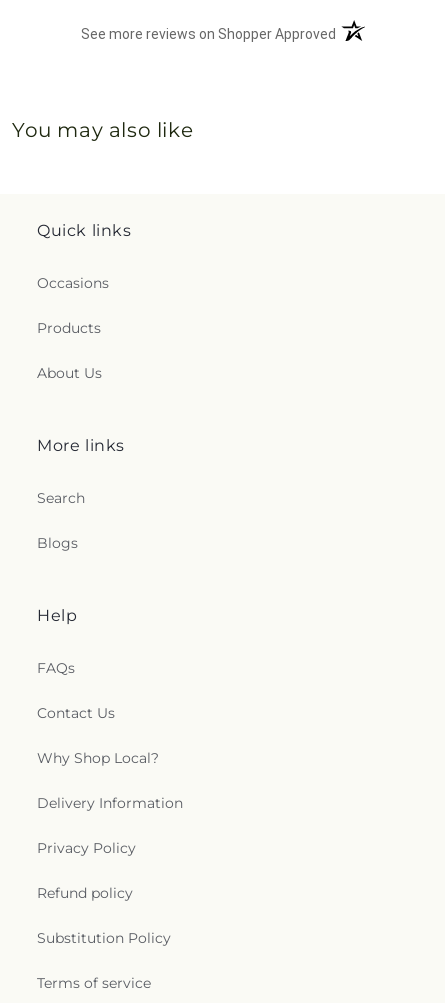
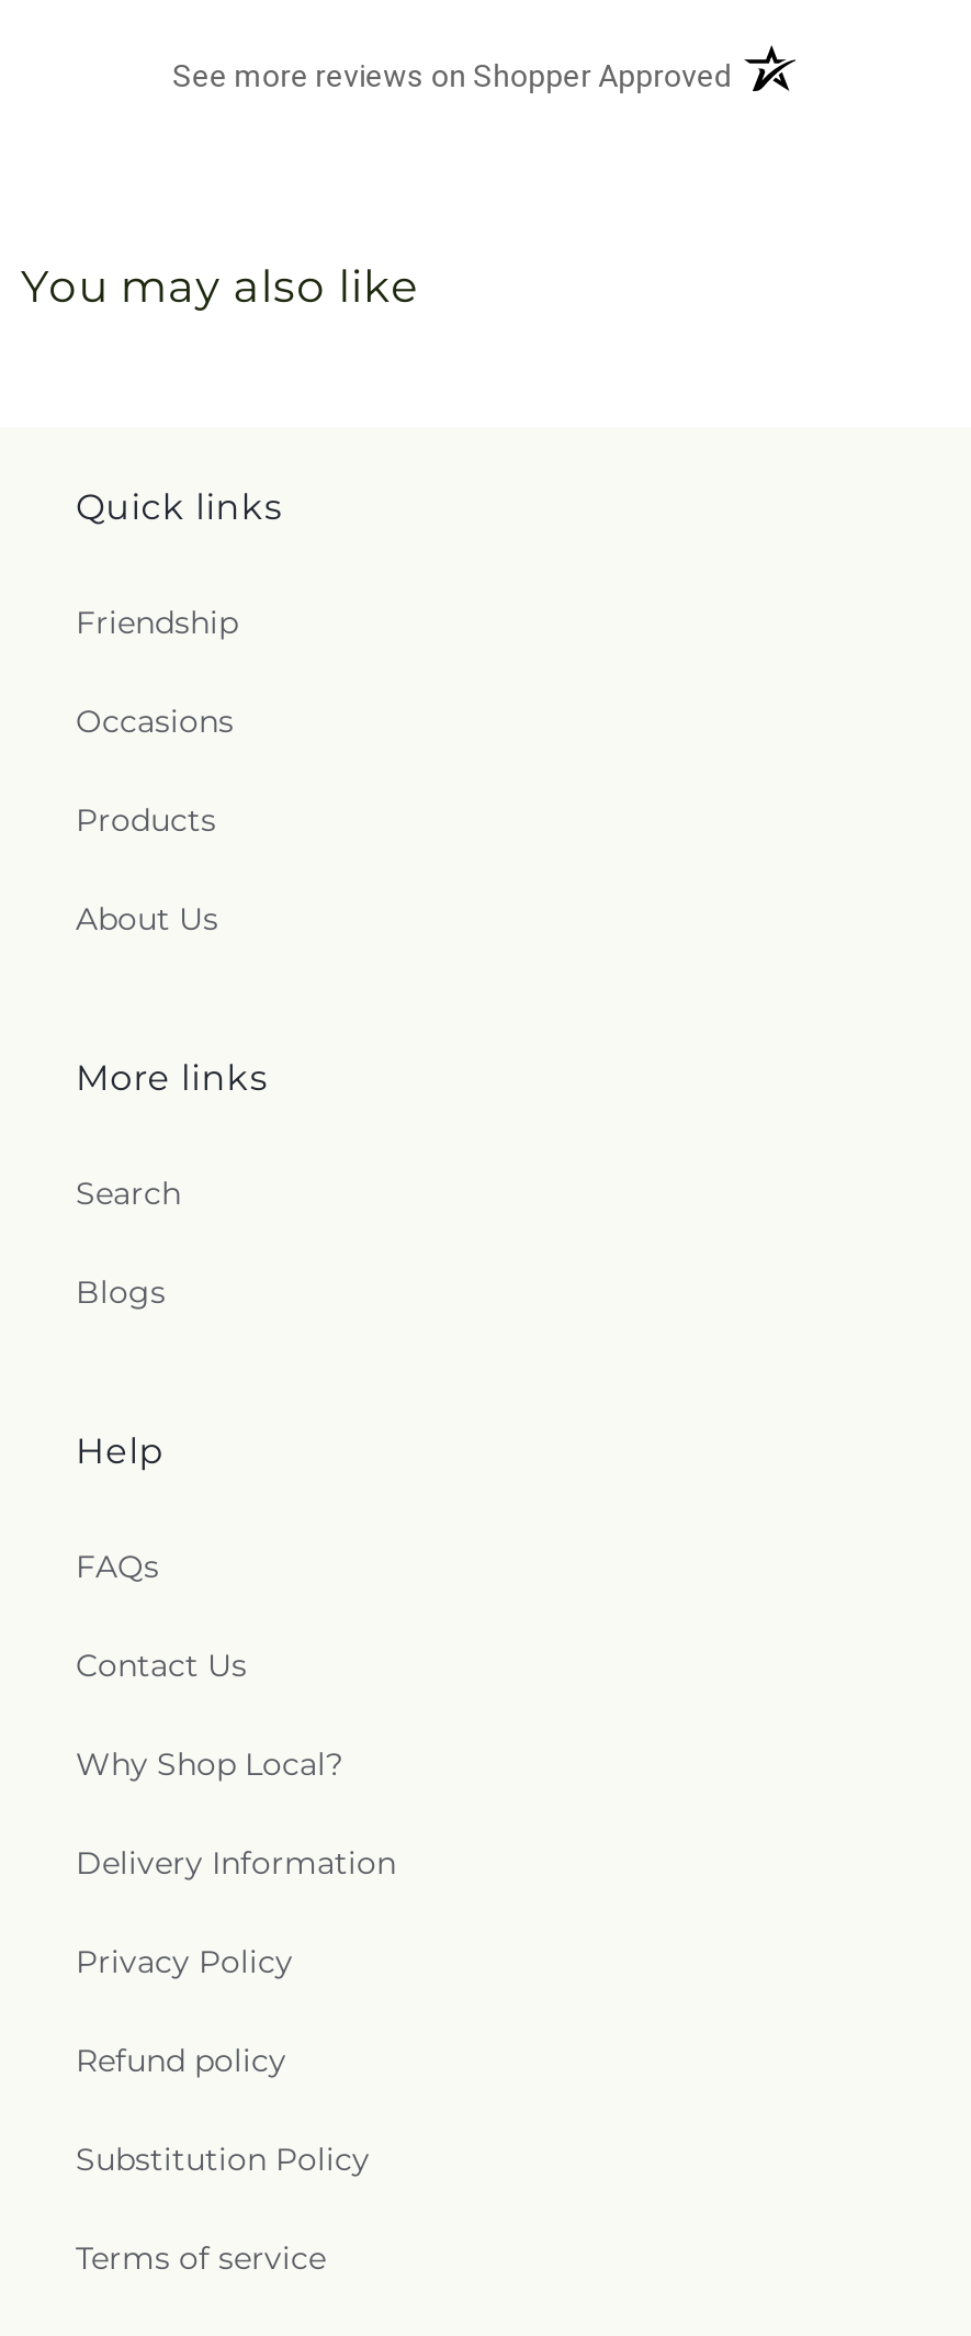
+ Friendship
